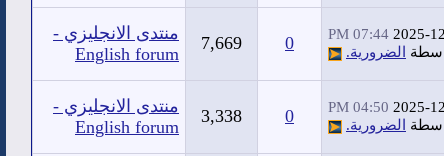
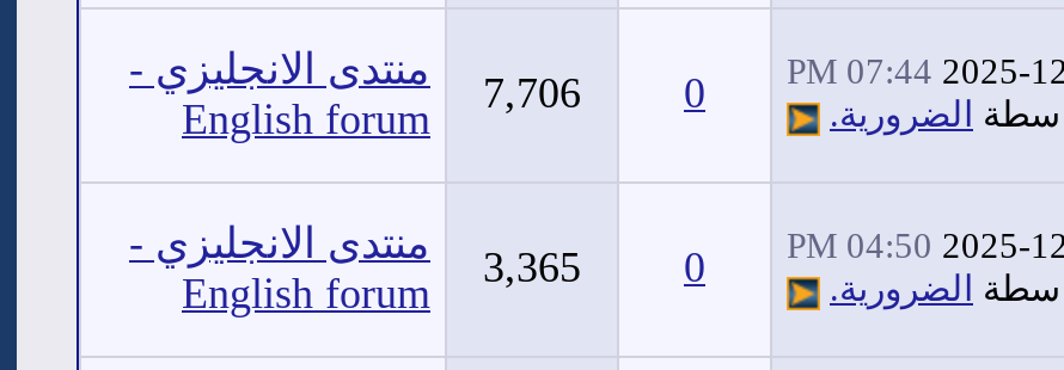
- 7,669 منتدى الانجليزي -
+ 7,706 منتدى الانجليزي -

- 3,338 منتدى الانجليزي -
+ 3,365 منتدى الانجليزي -
